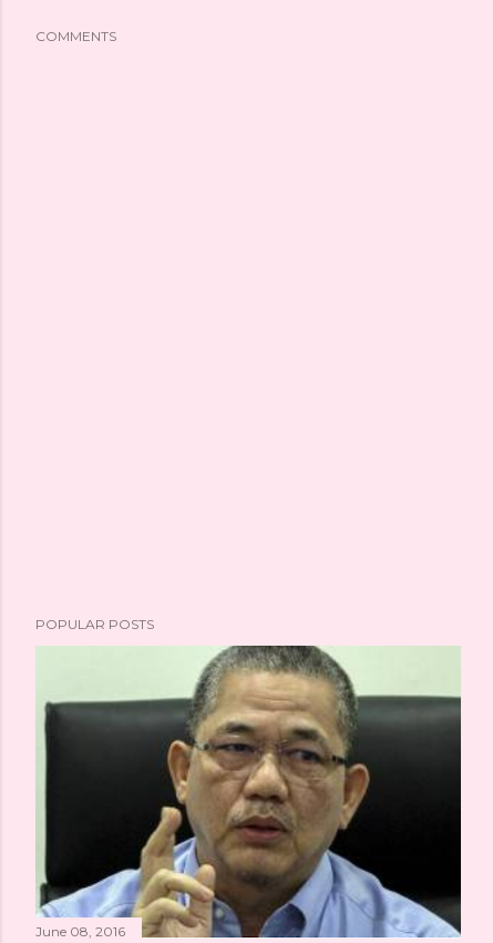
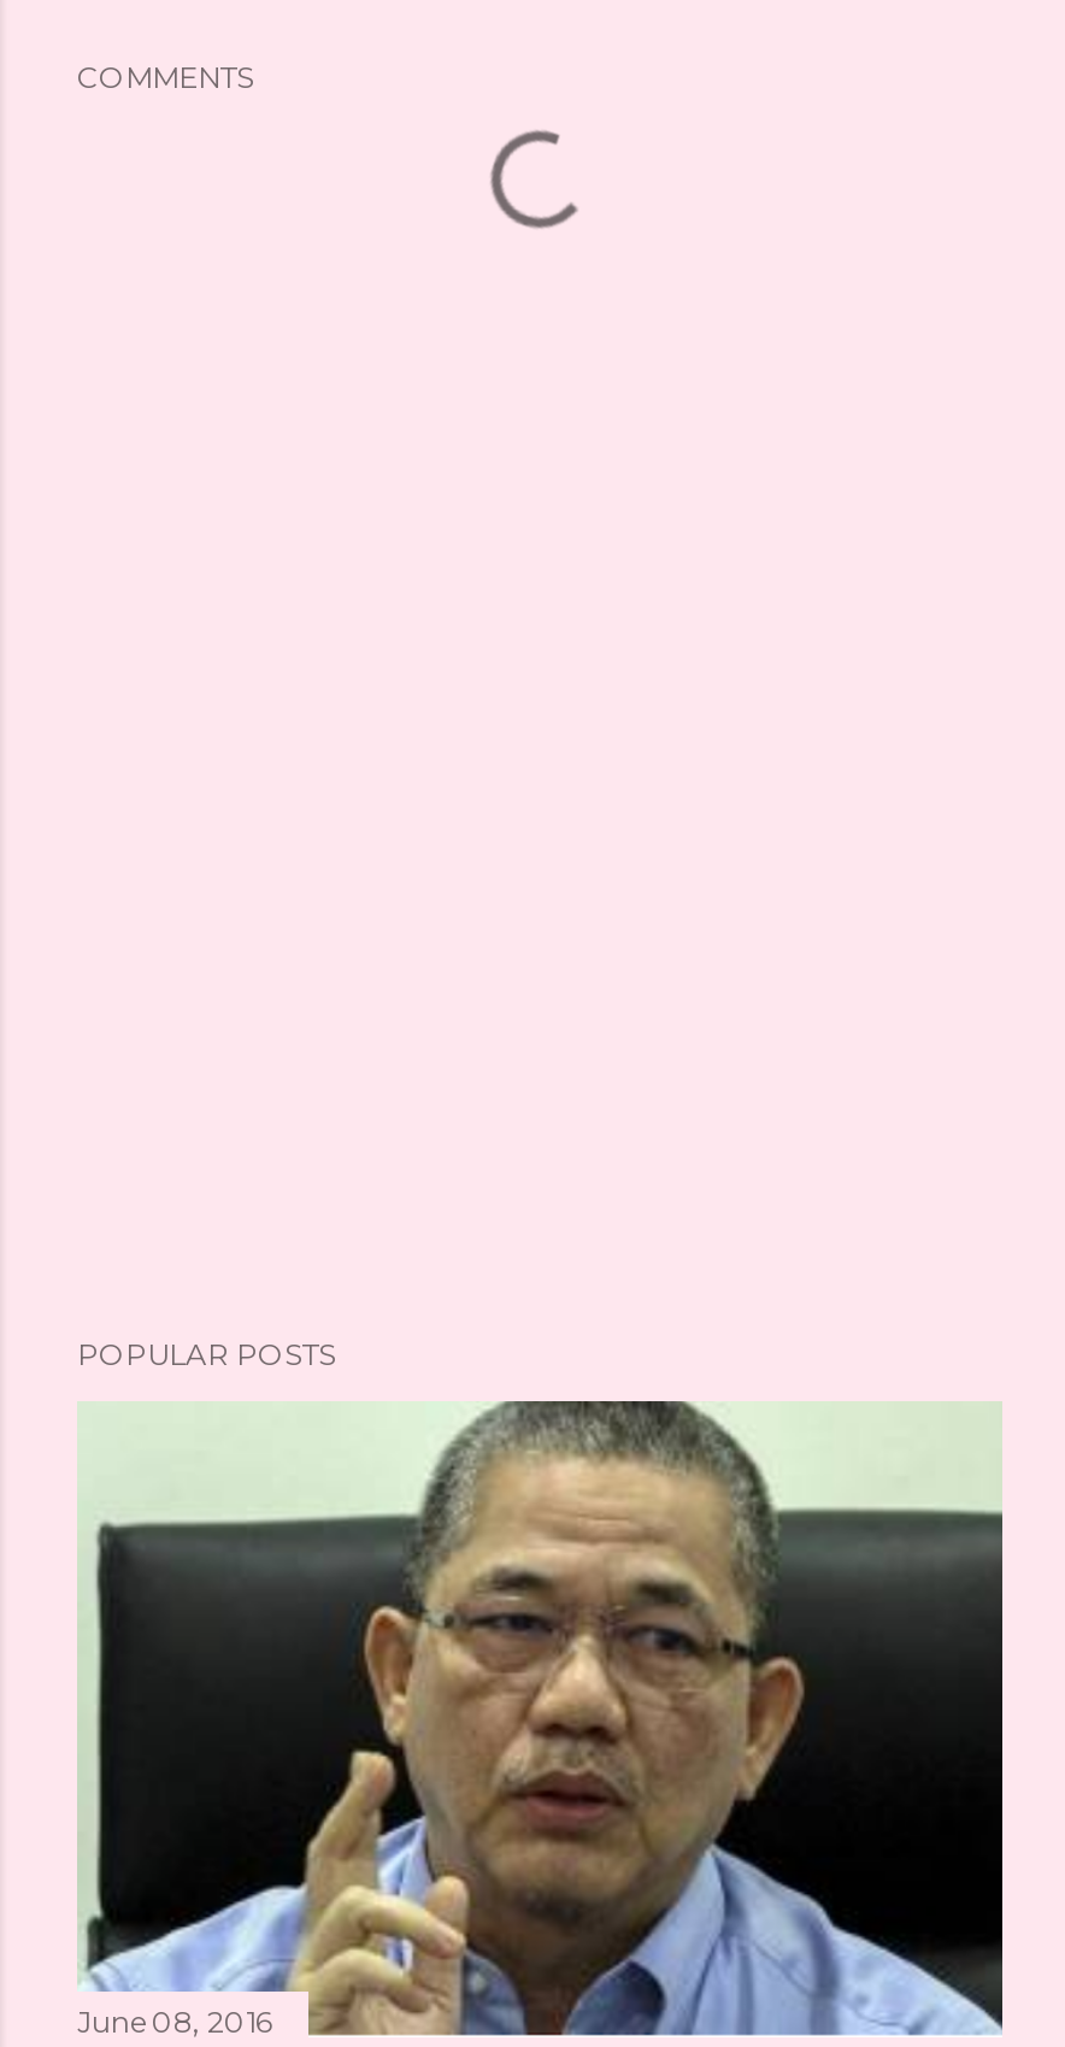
+ [image]
